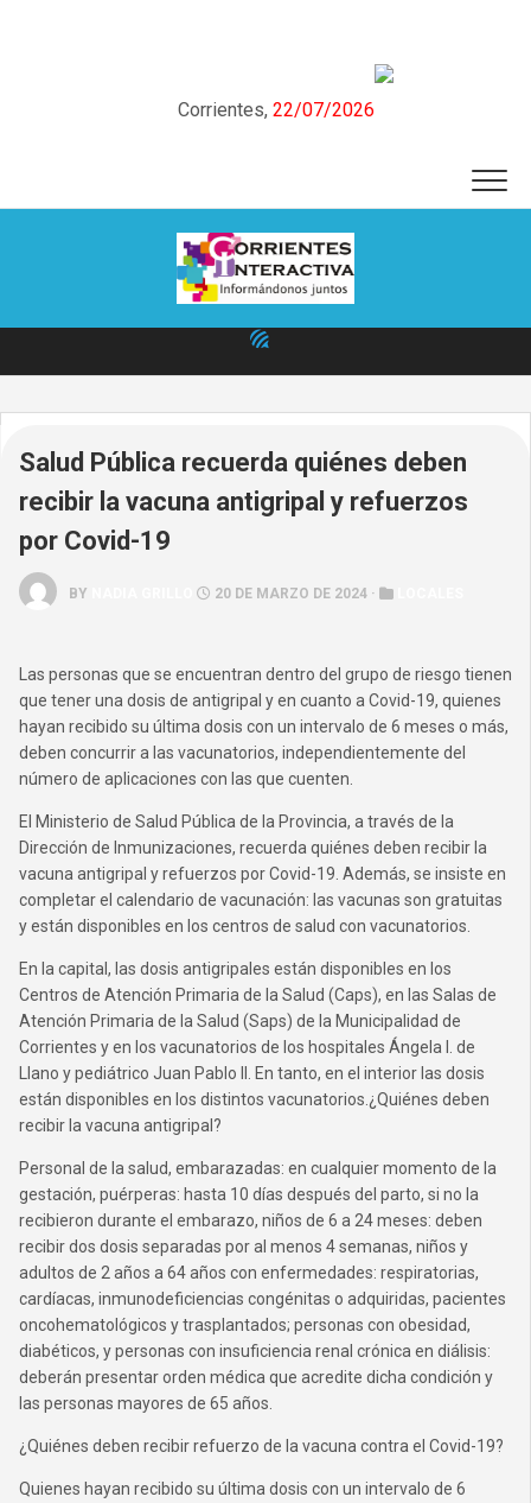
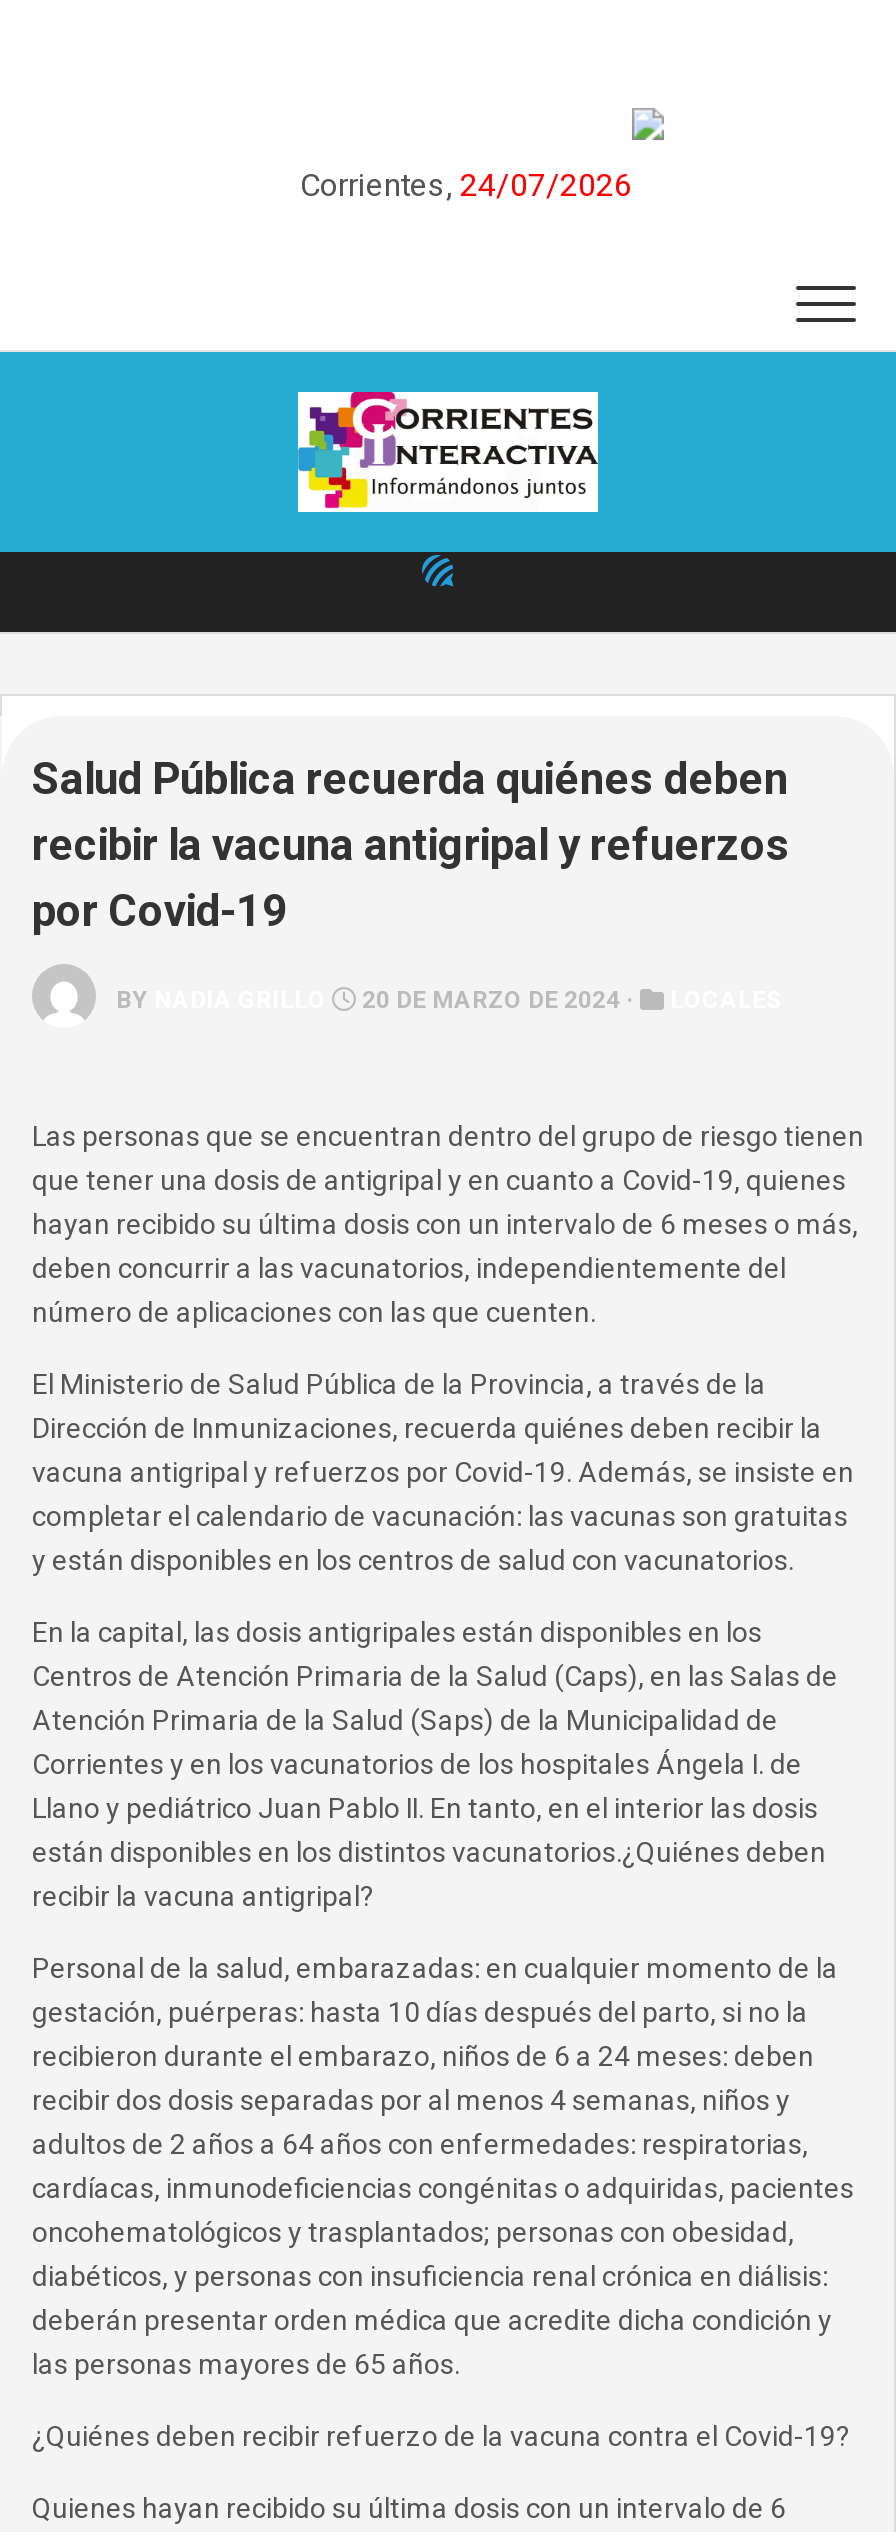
- Corrientes, 22/07/2026
+ Corrientes, 24/07/2026
